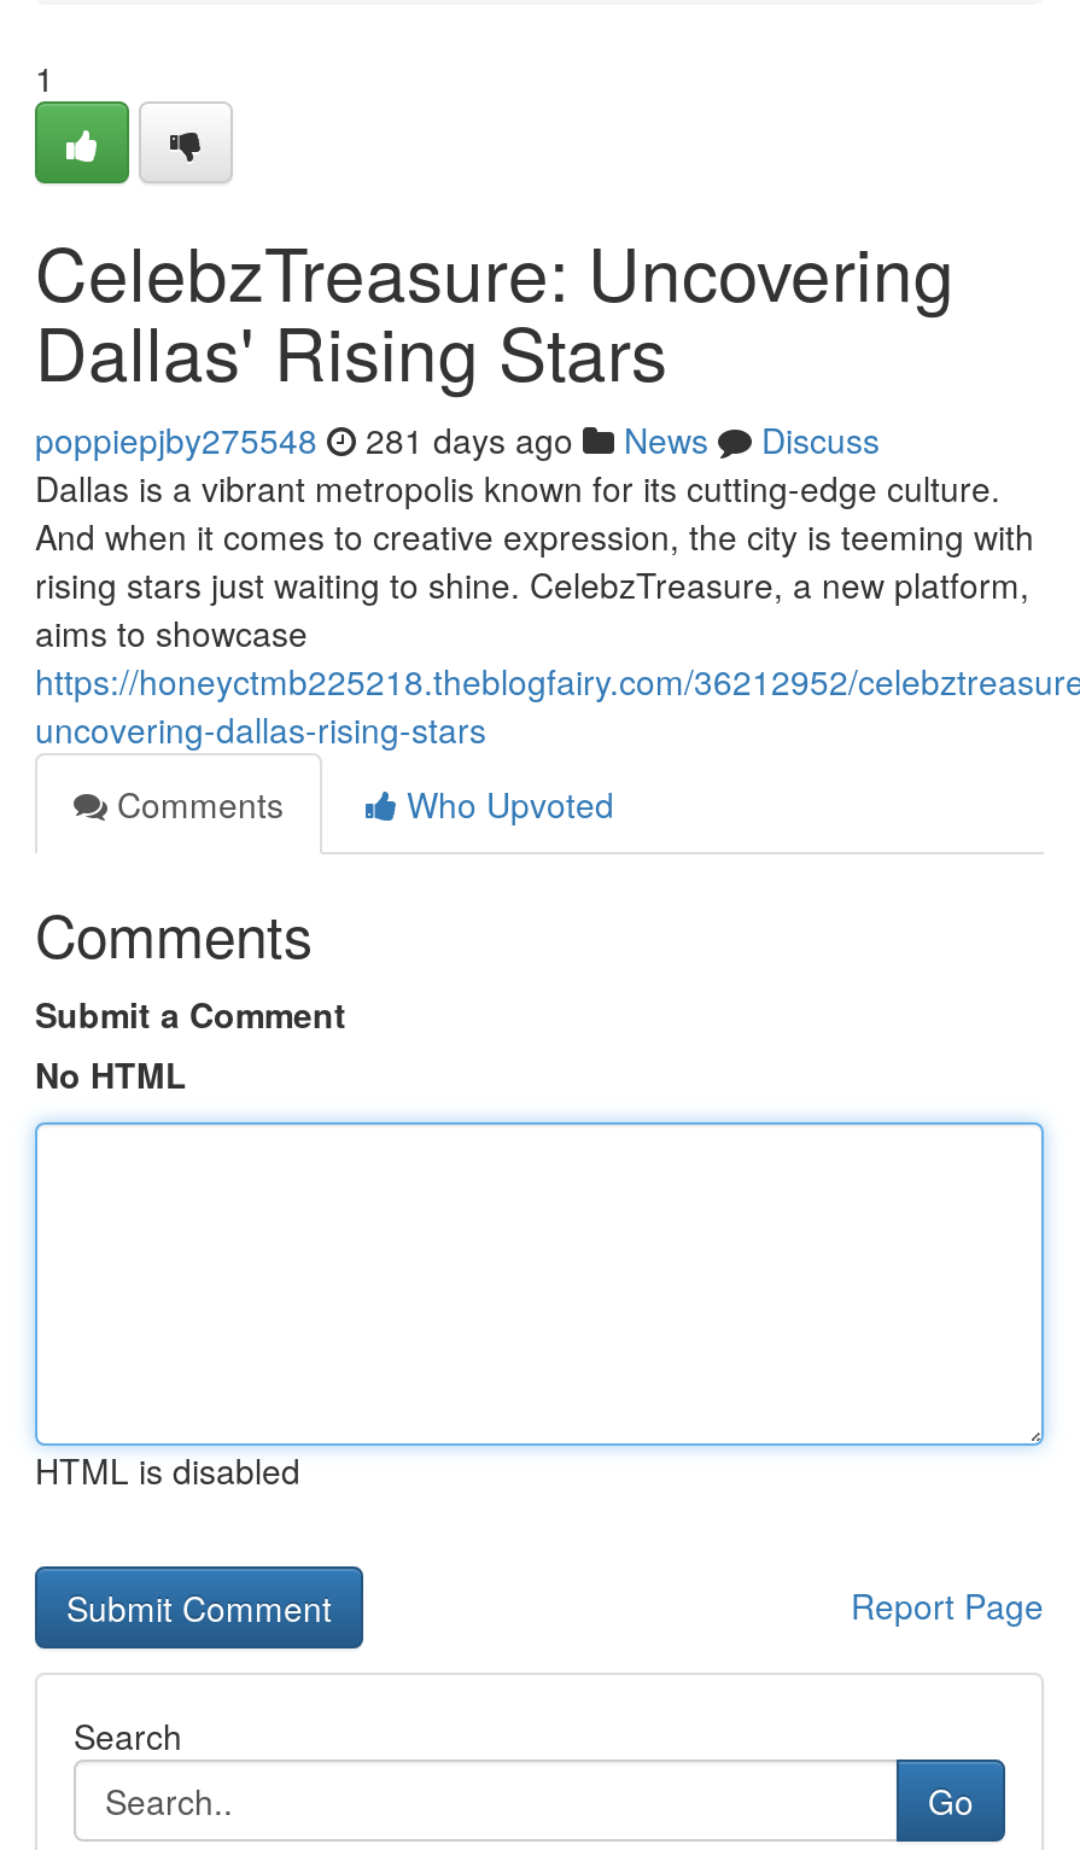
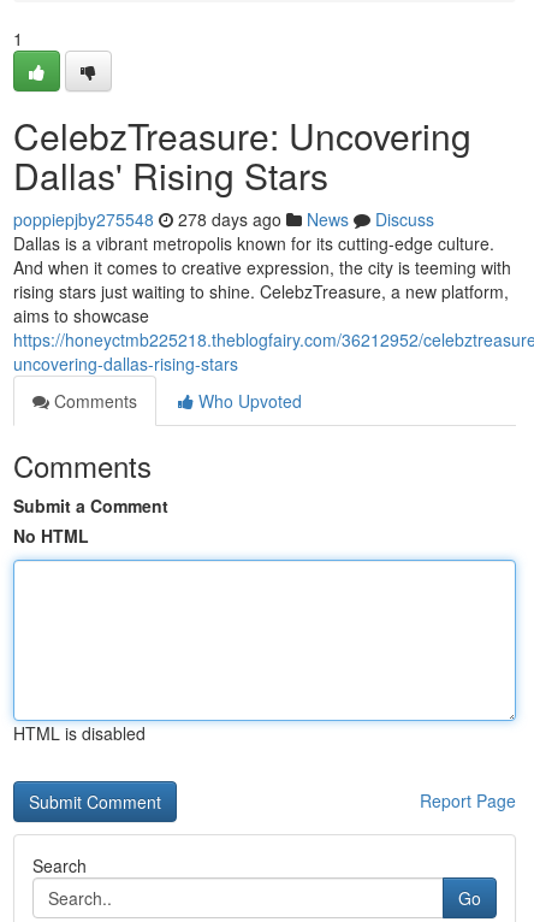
- poppiepjby275548 281 days ago News Discuss
+ poppiepjby275548 278 days ago News Discuss
